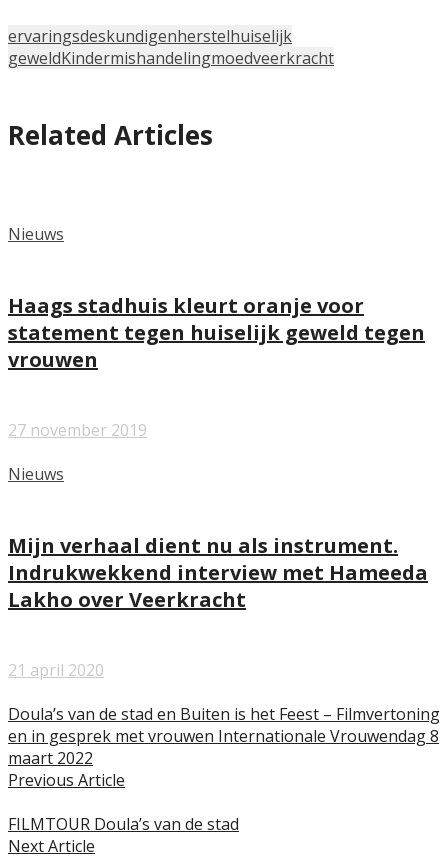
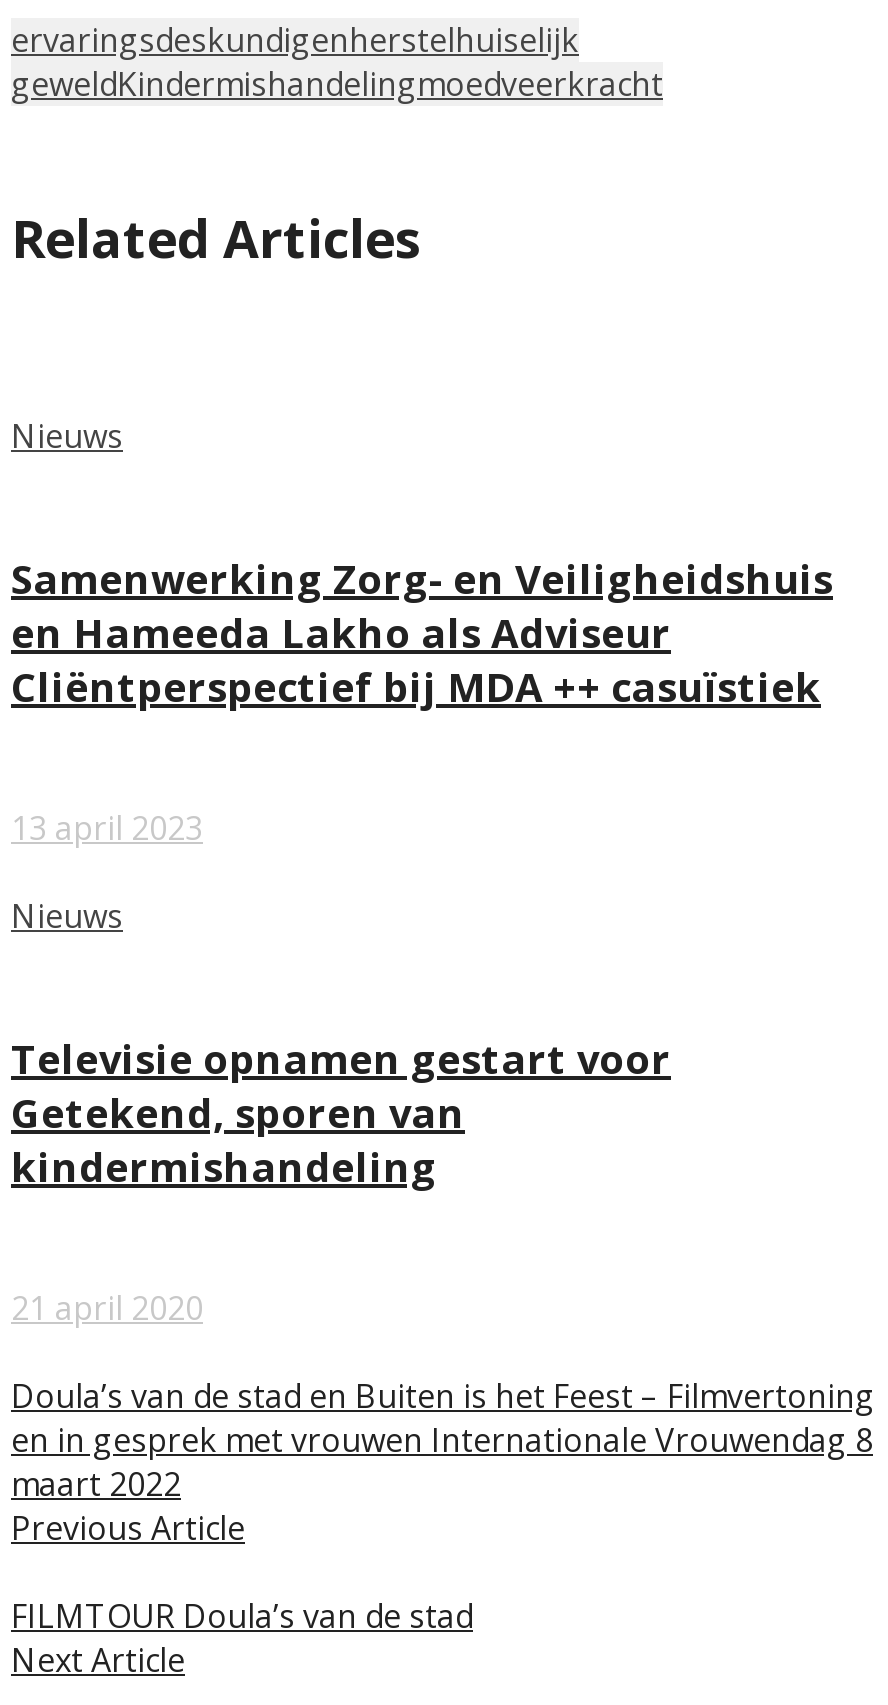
- Haags stadhuis kleurt oranje voor
- statement tegen huiselijk geweld tegen
- vrouwen
+ Samenwerking Zorg- en Veiligheidshuis
+ en Hameeda Lakho als Adviseur
+ Cliëntperspectief bij MDA ++ casuïstiek

- 27 november 2019
+ 13 april 2023

- Mijn verhaal dient nu als instrument.
- Indrukwekkend interview met Hameeda
- Lakho over Veerkracht
+ Televisie opnamen gestart voor
+ Getekend, sporen van
+ kindermishandeling
